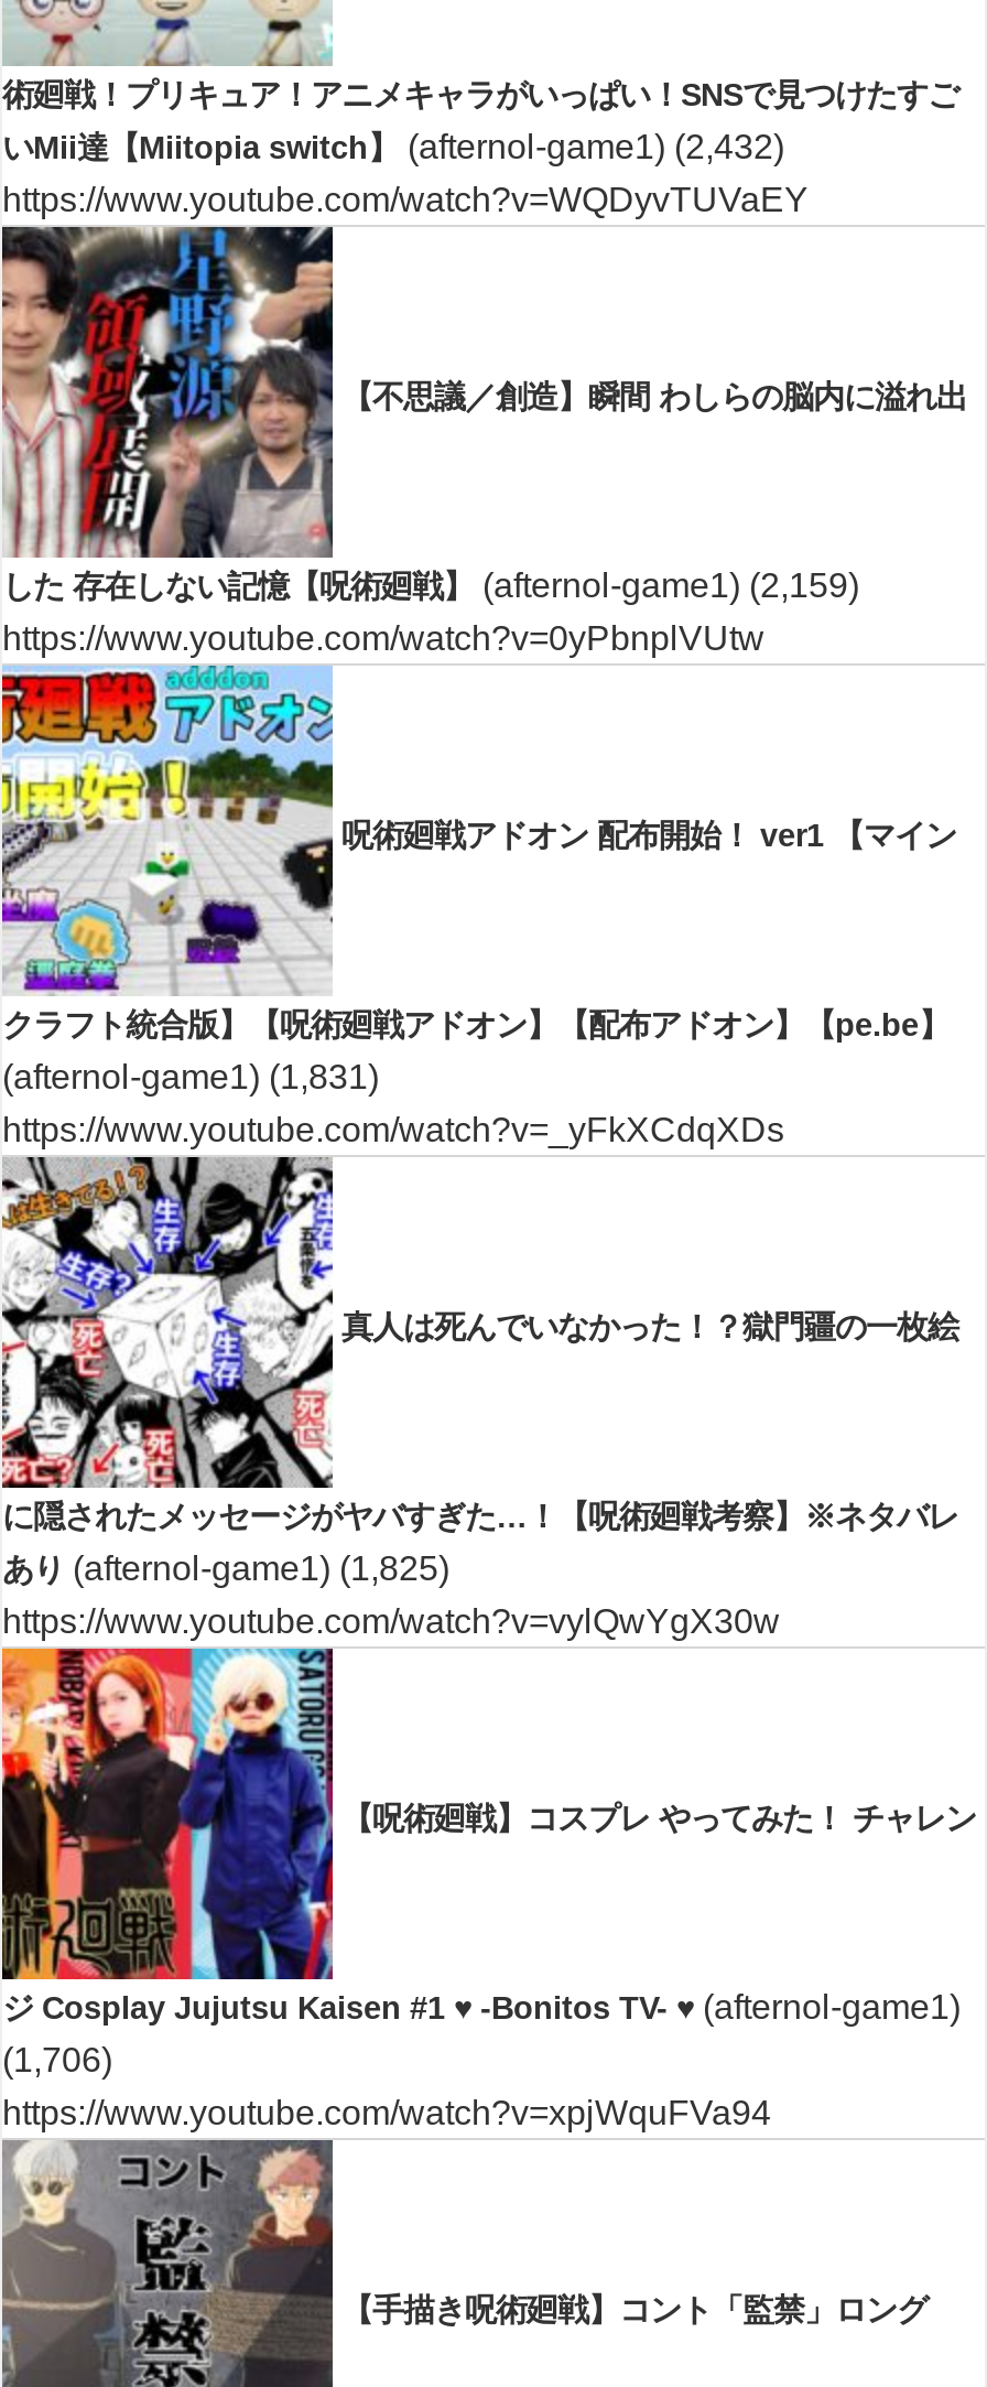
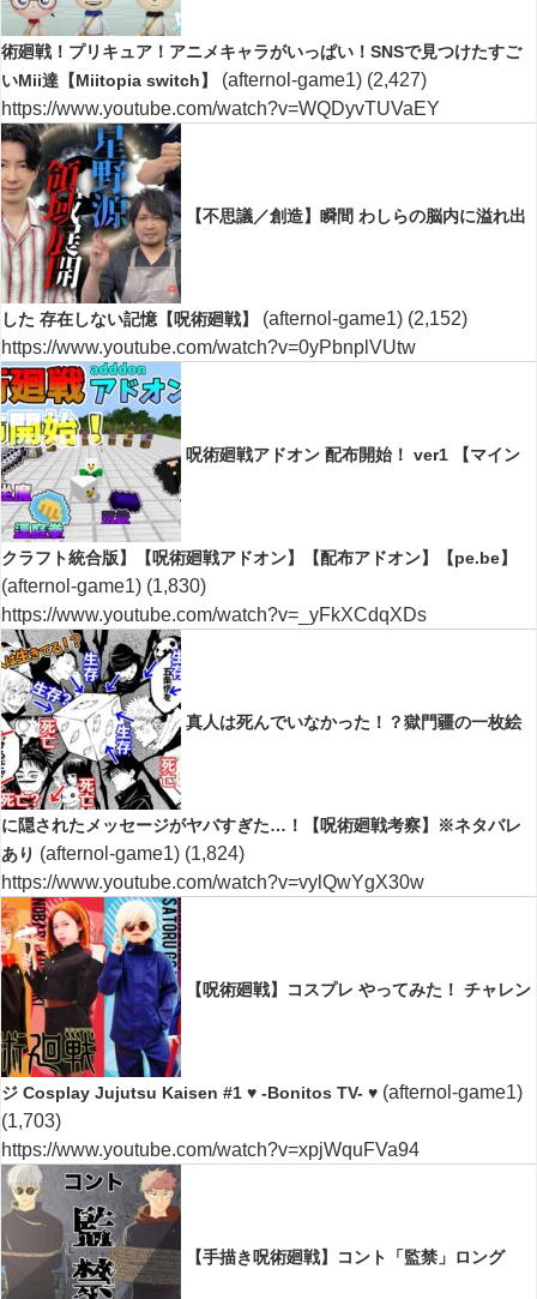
- いMii達【Miitopia switch】 (afternol-game1) (2,432)
+ いMii達【Miitopia switch】 (afternol-game1) (2,427)

- した 存在しない記憶【呪術廻戦】 (afternol-game1) (2,159)
+ した 存在しない記憶【呪術廻戦】 (afternol-game1) (2,152)

- (afternol-game1) (1,831)
+ (afternol-game1) (1,830)

- あり (afternol-game1) (1,825)
+ あり (afternol-game1) (1,824)

- (1,706)
+ (1,703)
